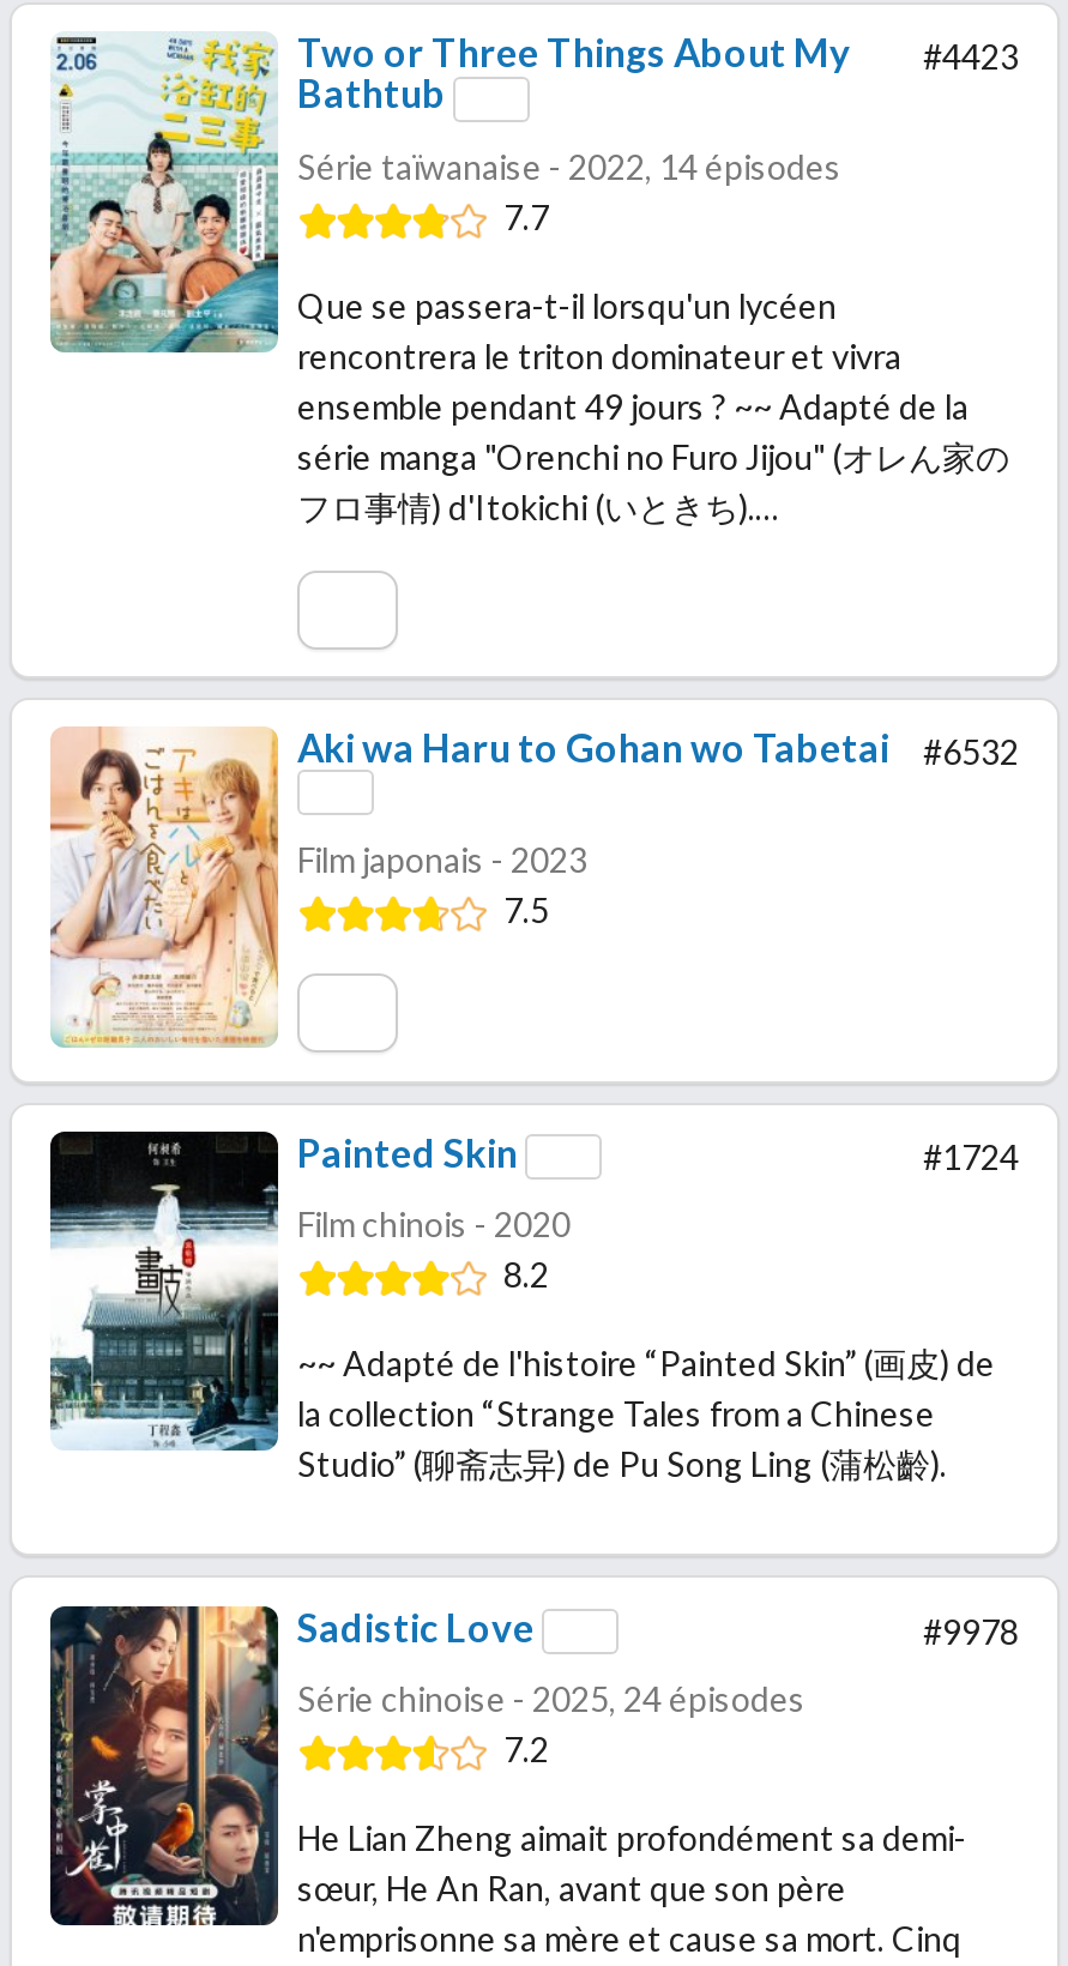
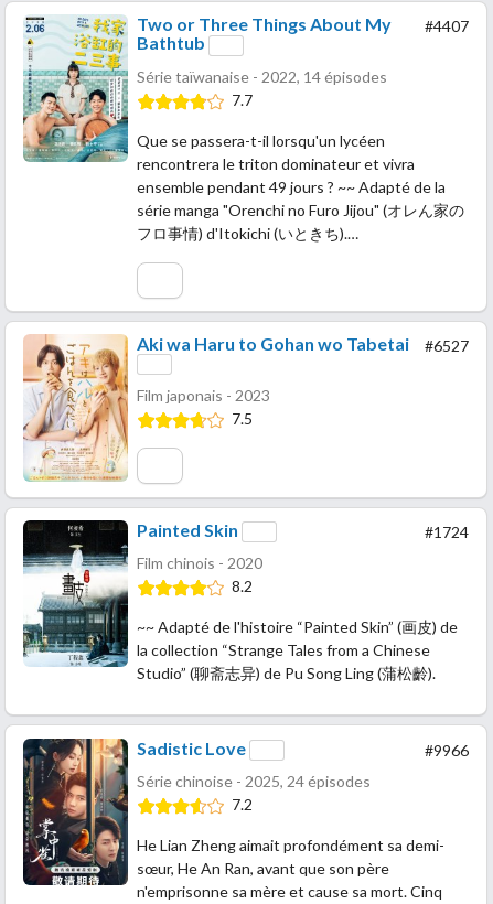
- Two or Three Things About My #4423
+ Two or Three Things About My #4407

- Aki wa Haru to Gohan wo Tabetai #6532
+ Aki wa Haru to Gohan wo Tabetai #6527

- #9978
+ #9966
